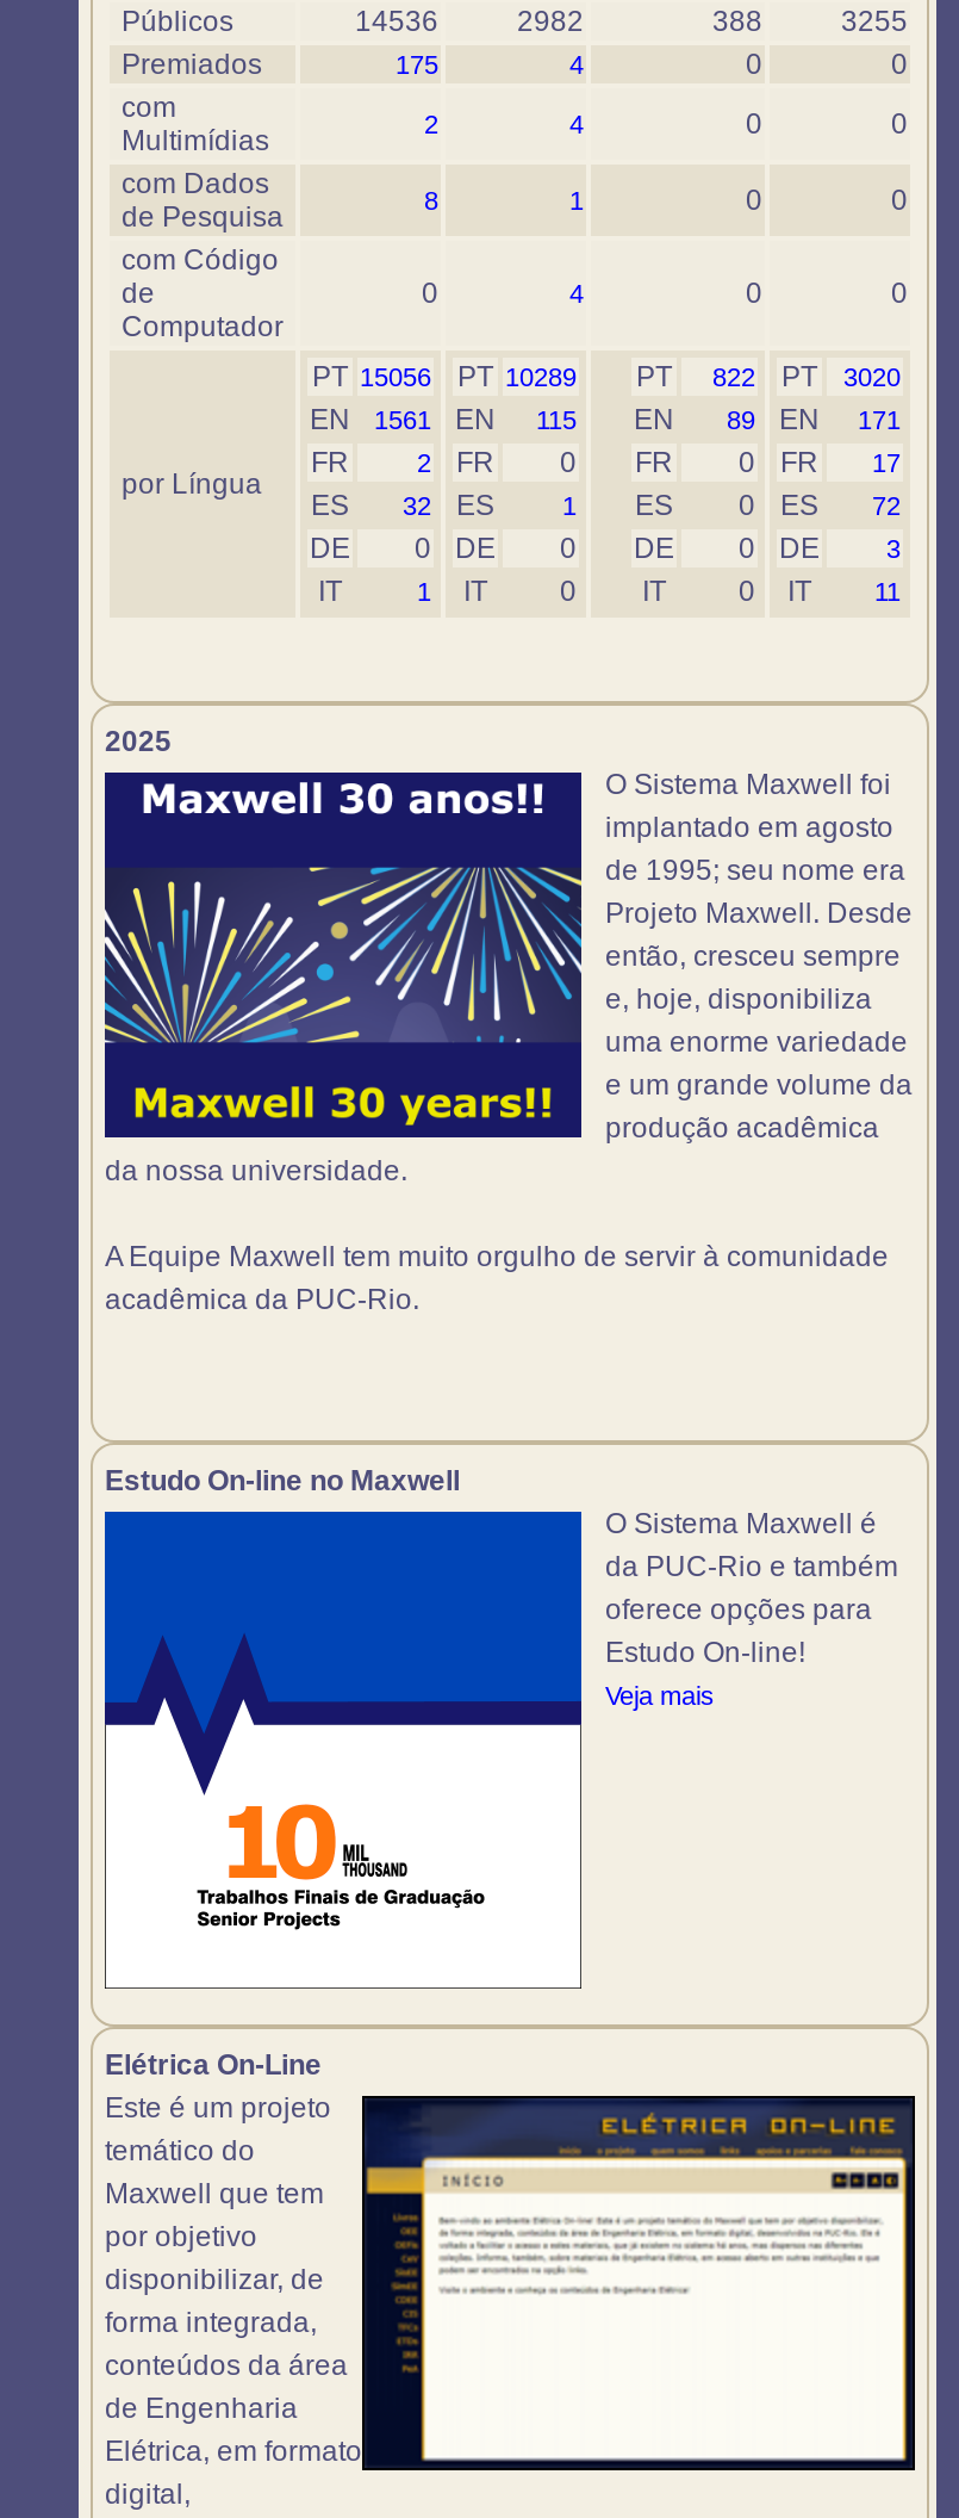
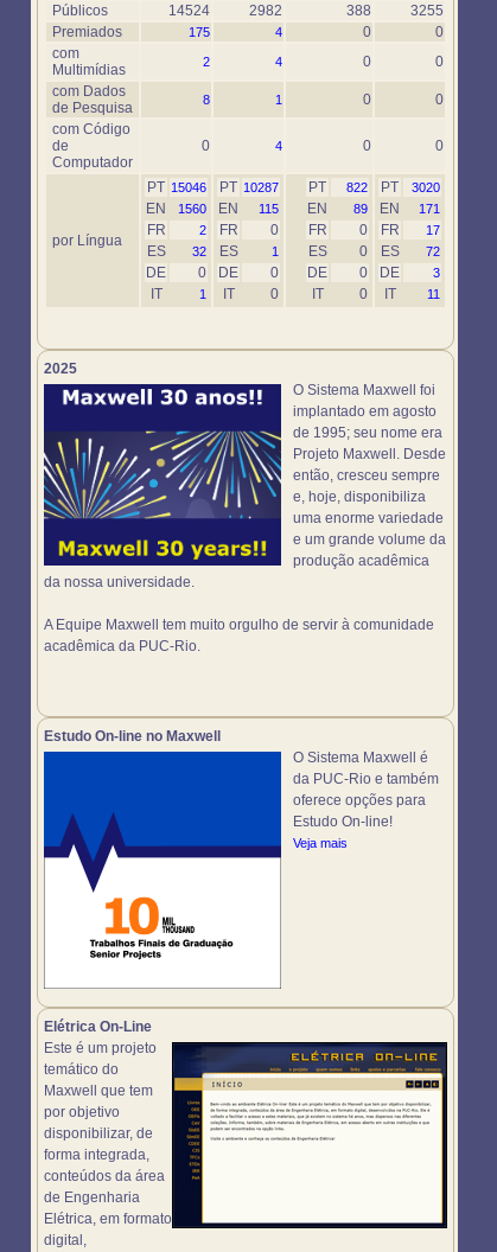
- 14536
+ 14524

- PT 15056
+ PT 15046

- PT 10289
+ PT 10287

- EN 1561 EN 115 EN 89 EN 171
+ EN 1560 EN 115 EN 89 EN 171
